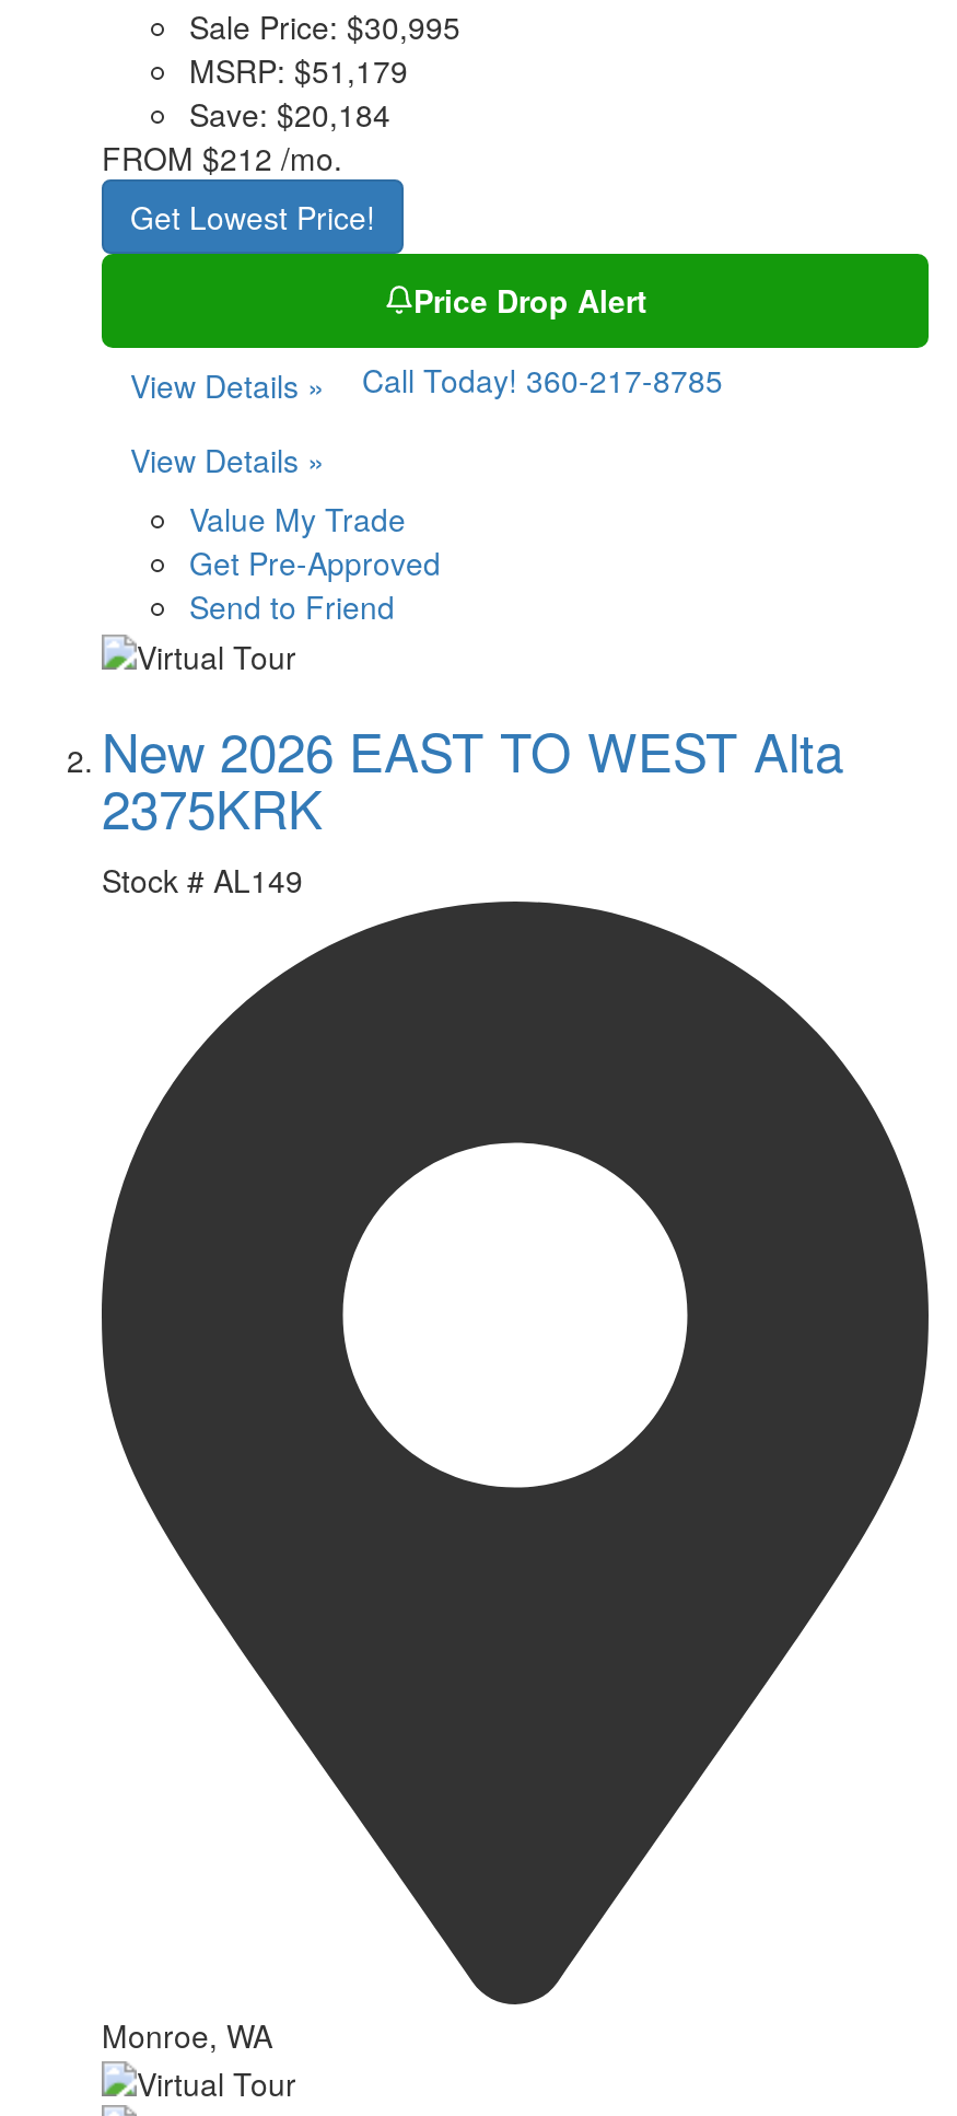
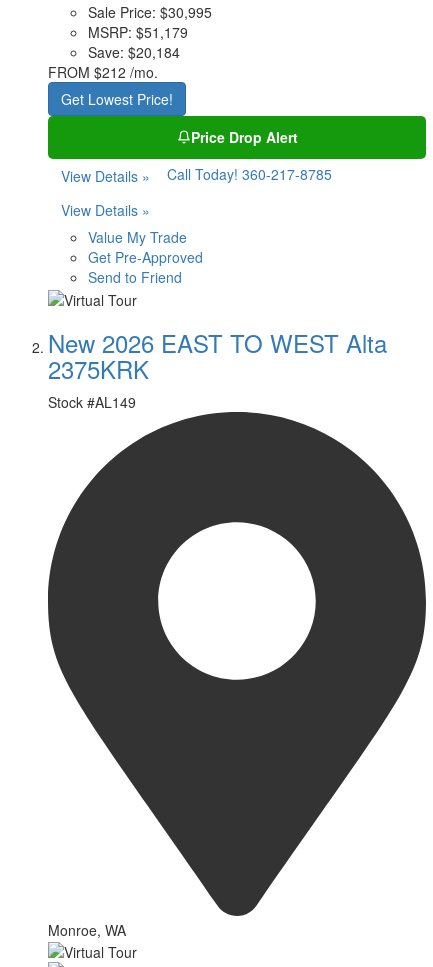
- Stock # AL149
+ Stock #AL149
